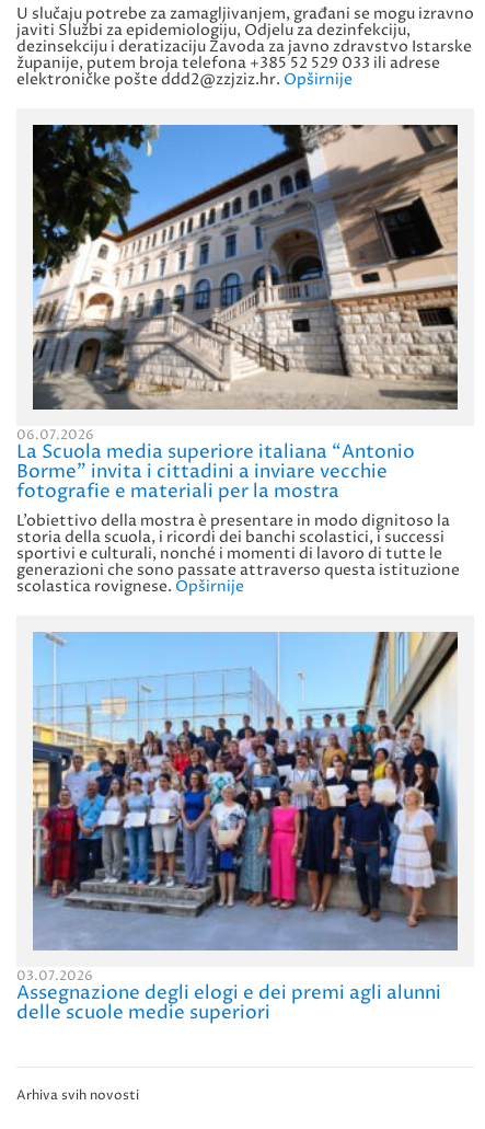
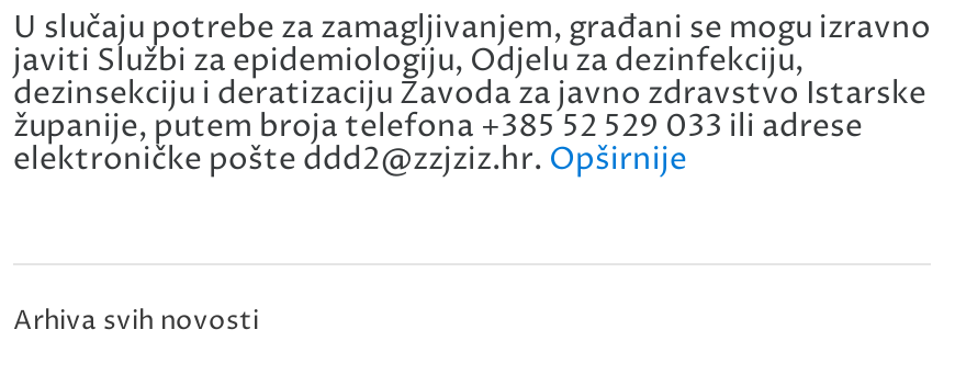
- [image]
- 06.07.2026
- La Scuola media superiore italiana “Antonio
- Borme” invita i cittadini a inviare vecchie
- fotografie e materiali per la mostra
- L’obiettivo della mostra è presentare in modo dignitoso la
- storia della scuola, i ricordi dei banchi scolastici, i successi
- sportivi e culturali, nonché i momenti di lavoro di tutte le
- generazioni che sono passate attraverso questa istituzione
- scolastica rovignese. Opširnije

- [image]
- 03.07.2026
- Assegnazione degli elogi e dei premi agli alunni
- delle scuole medie superiori
